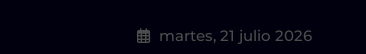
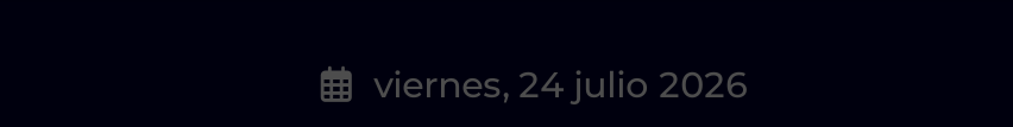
- martes, 21 julio 2026
+ viernes, 24 julio 2026
